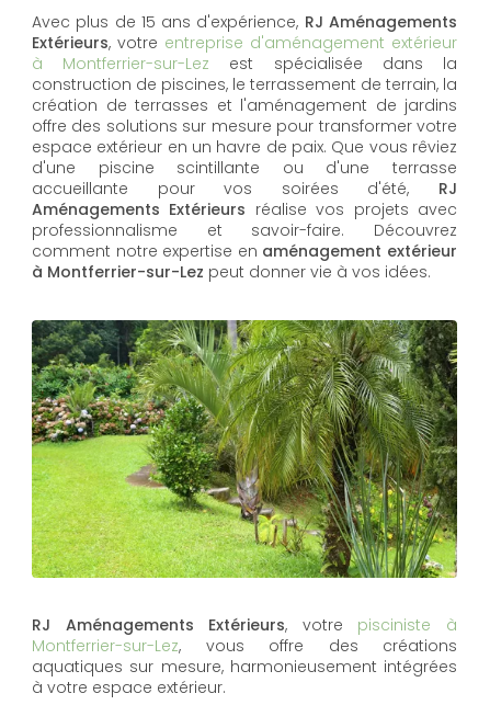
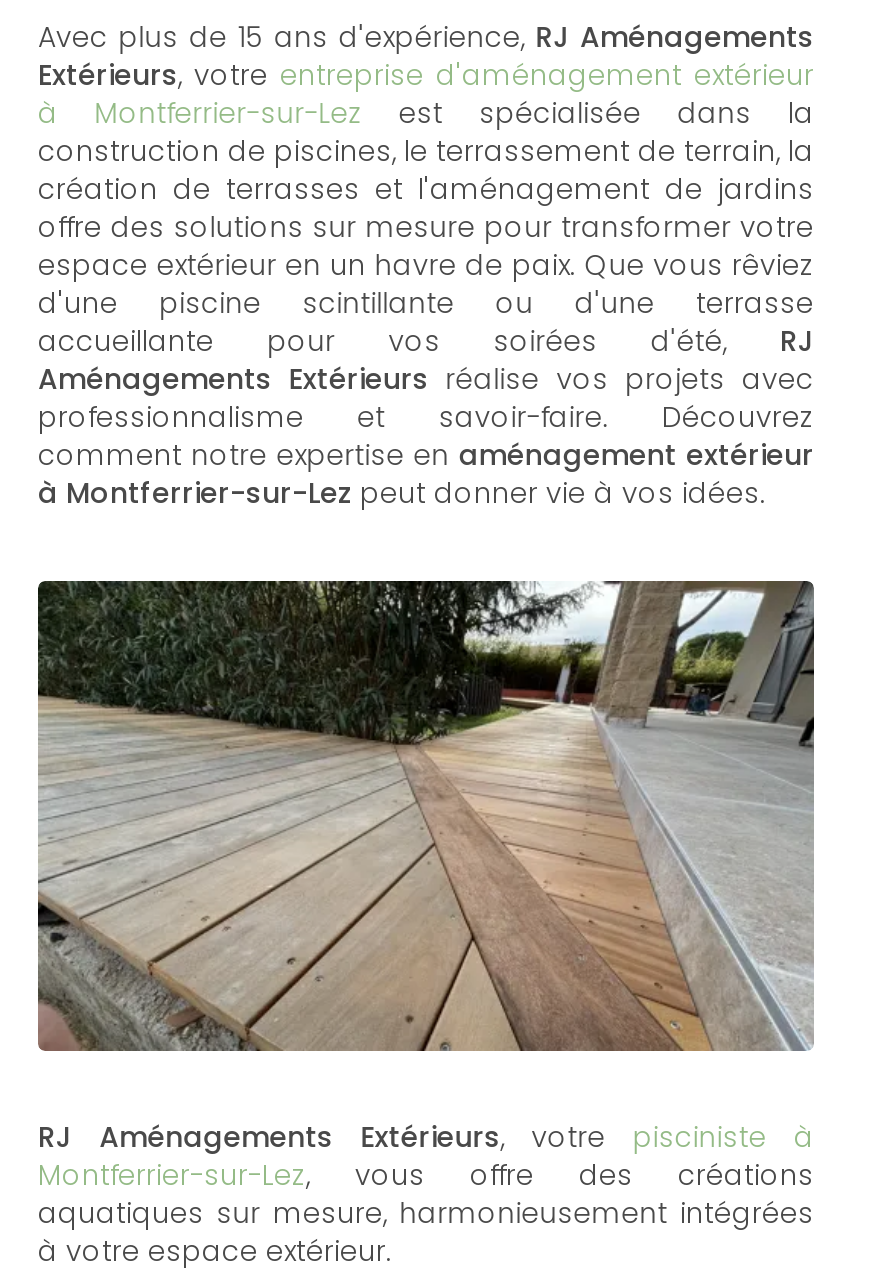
- [image]
+ [image]
